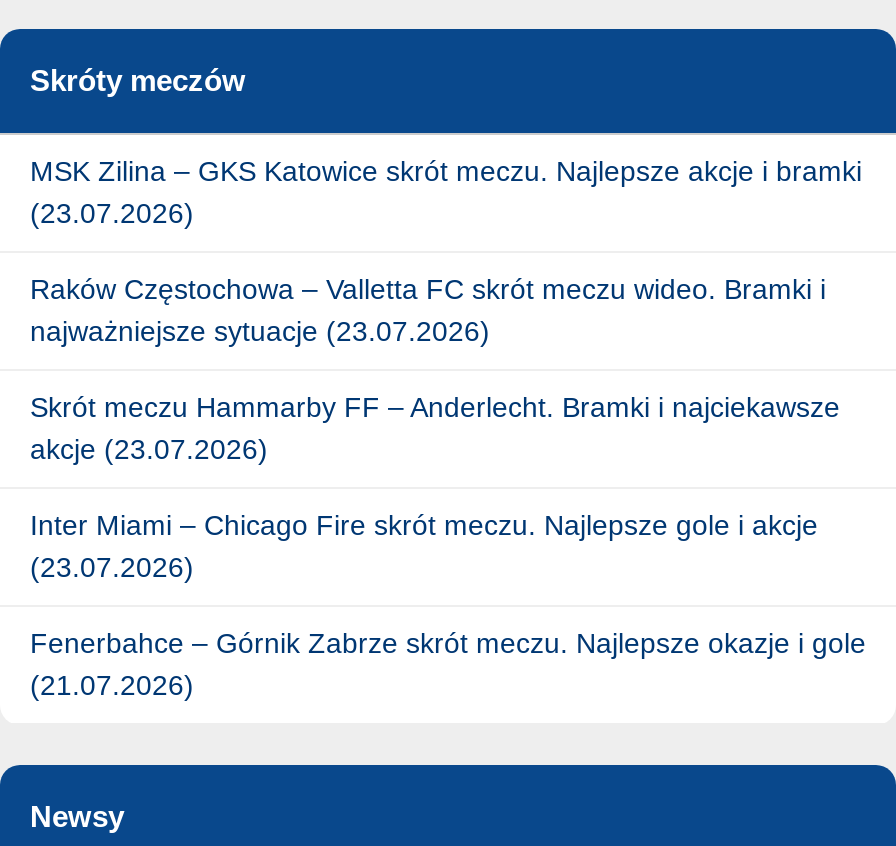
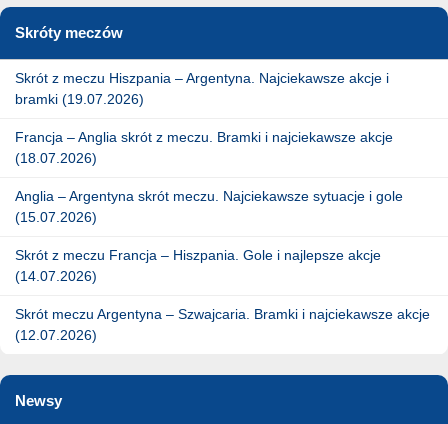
- MSK Zilina – GKS Katowice skrót meczu. Najlepsze akcje i bramki
- (23.07.2026)
+ Skrót z meczu Hiszpania – Argentyna. Najciekawsze akcje i
+ bramki (19.07.2026)

- Raków Częstochowa – Valletta FC skrót meczu wideo. Bramki i
- najważniejsze sytuacje (23.07.2026)
+ Francja – Anglia skrót z meczu. Bramki i najciekawsze akcje
+ (18.07.2026)

- Skrót meczu Hammarby FF – Anderlecht. Bramki i najciekawsze
- akcje (23.07.2026)
+ Anglia – Argentyna skrót meczu. Najciekawsze sytuacje i gole
+ (15.07.2026)

- Inter Miami – Chicago Fire skrót meczu. Najlepsze gole i akcje
- (23.07.2026)
+ Skrót z meczu Francja – Hiszpania. Gole i najlepsze akcje
+ (14.07.2026)

- Fenerbahce – Górnik Zabrze skrót meczu. Najlepsze okazje i gole
- (21.07.2026)
+ Skrót meczu Argentyna – Szwajcaria. Bramki i najciekawsze akcje
+ (12.07.2026)
